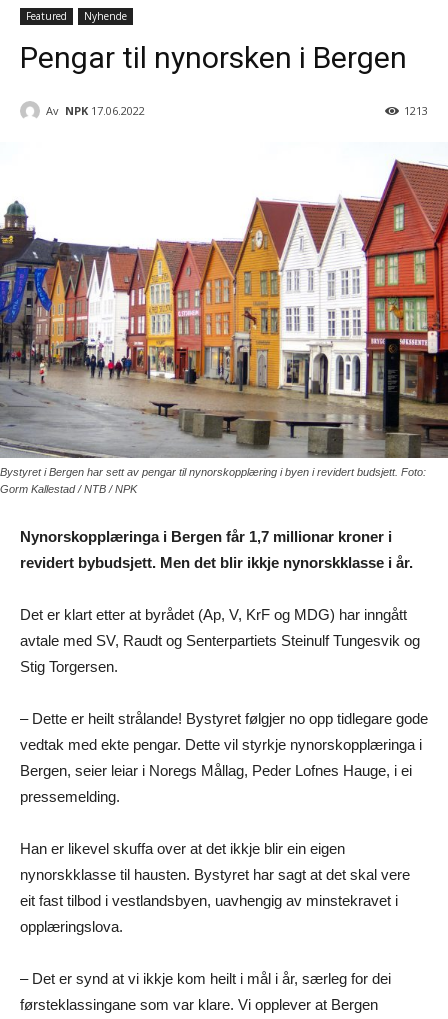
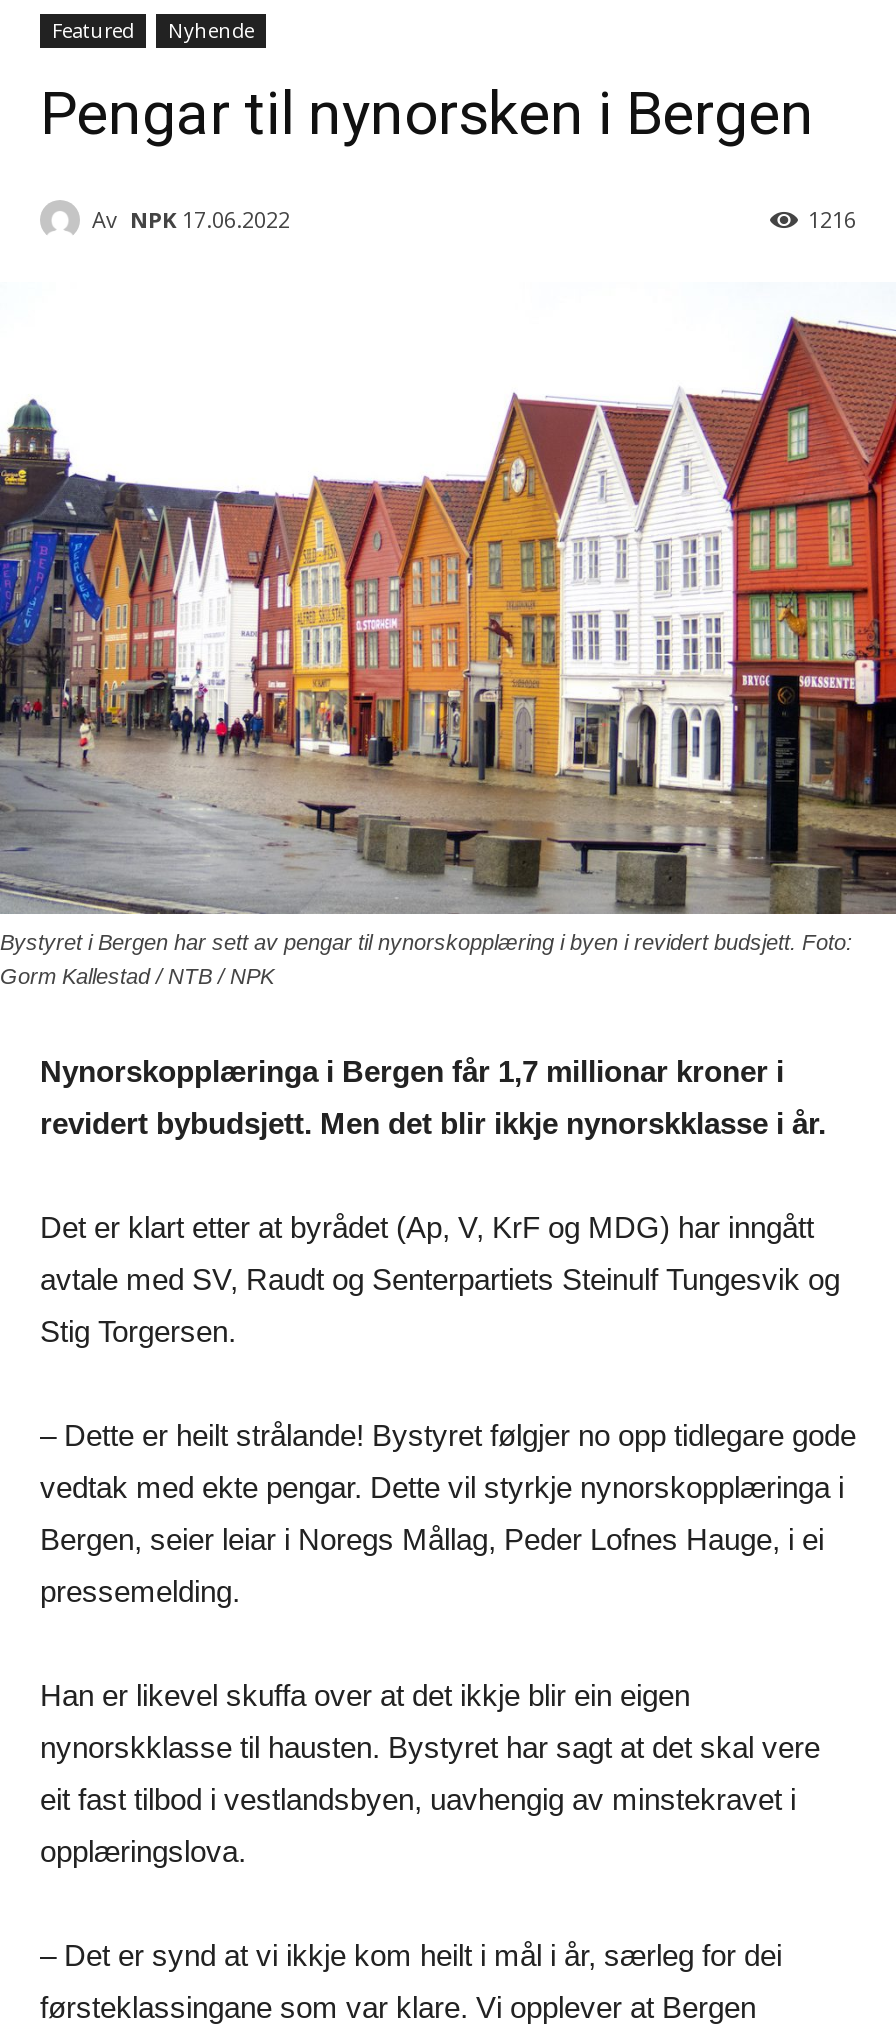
- 1213
+ 1216
